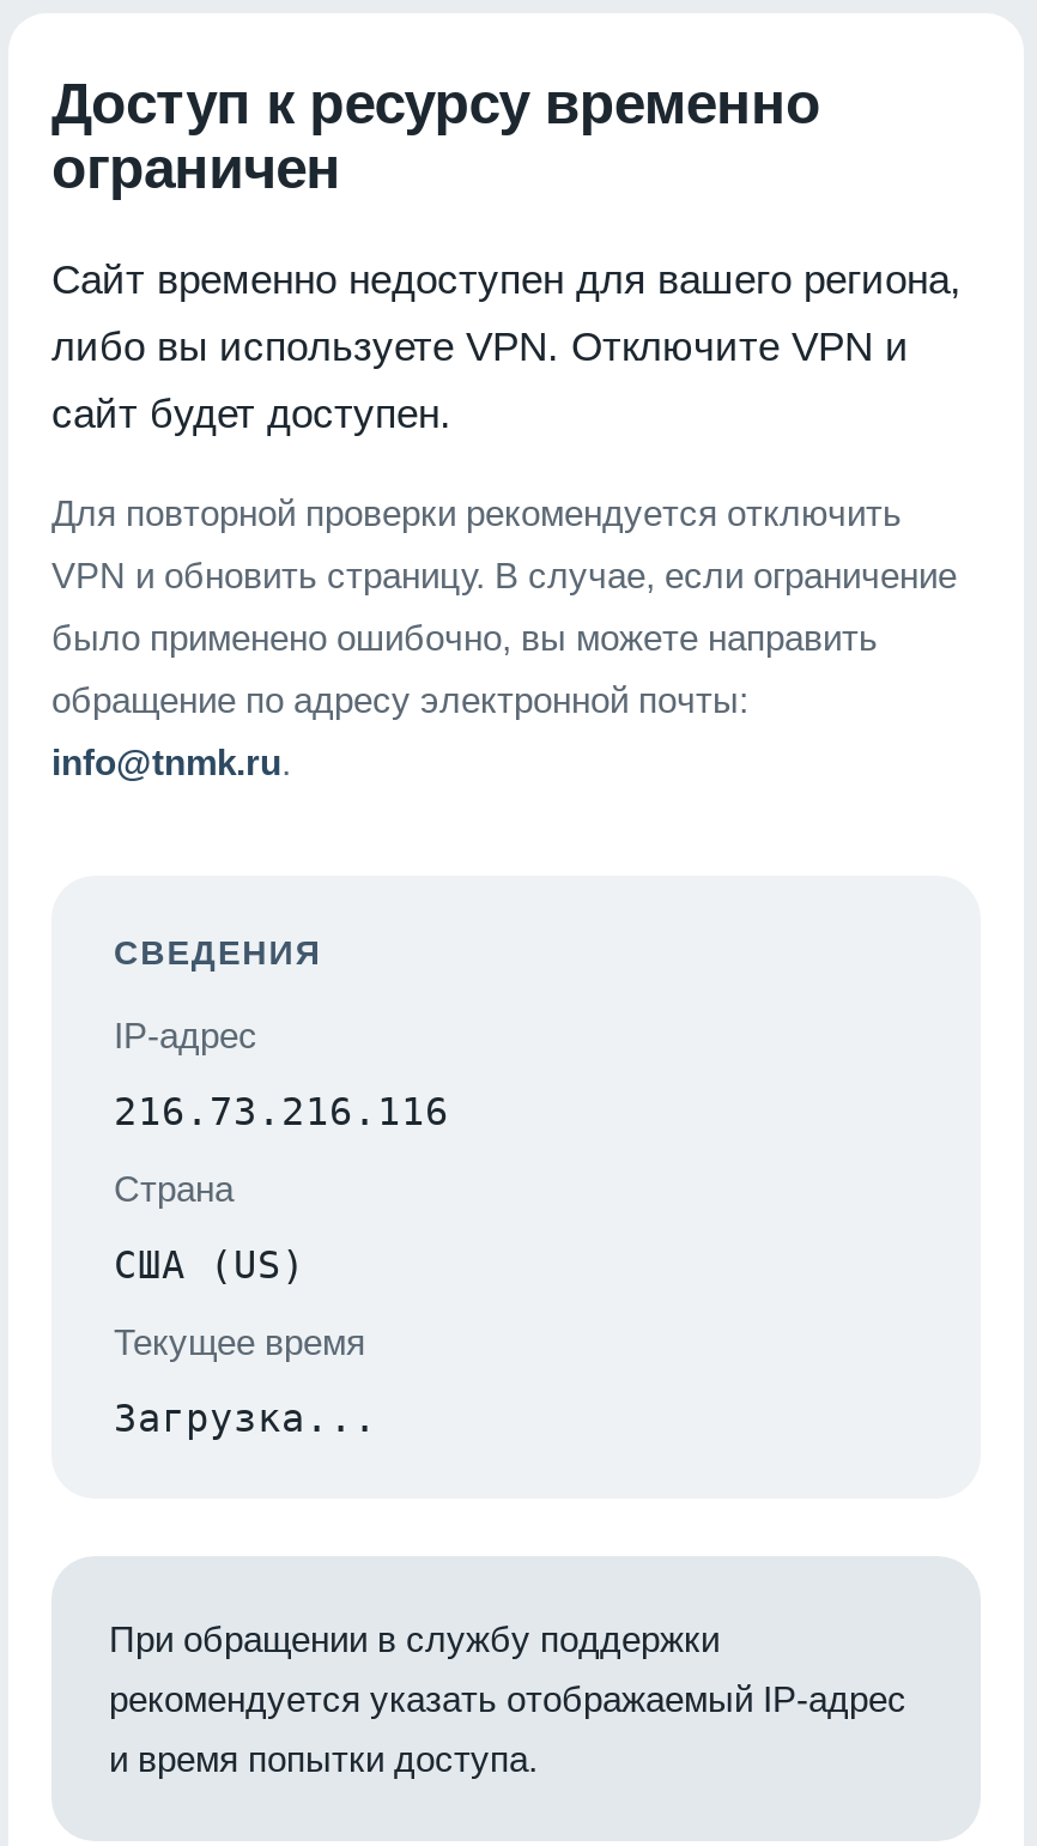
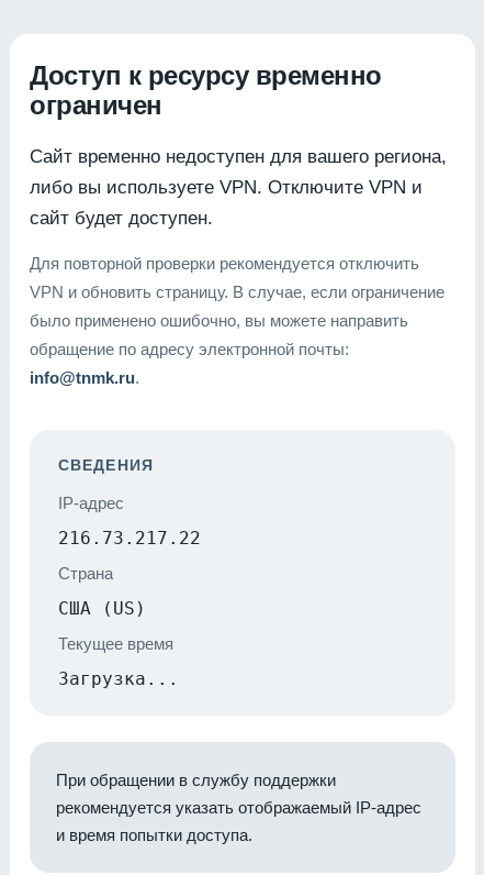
- 216.73.216.116
+ 216.73.217.22
